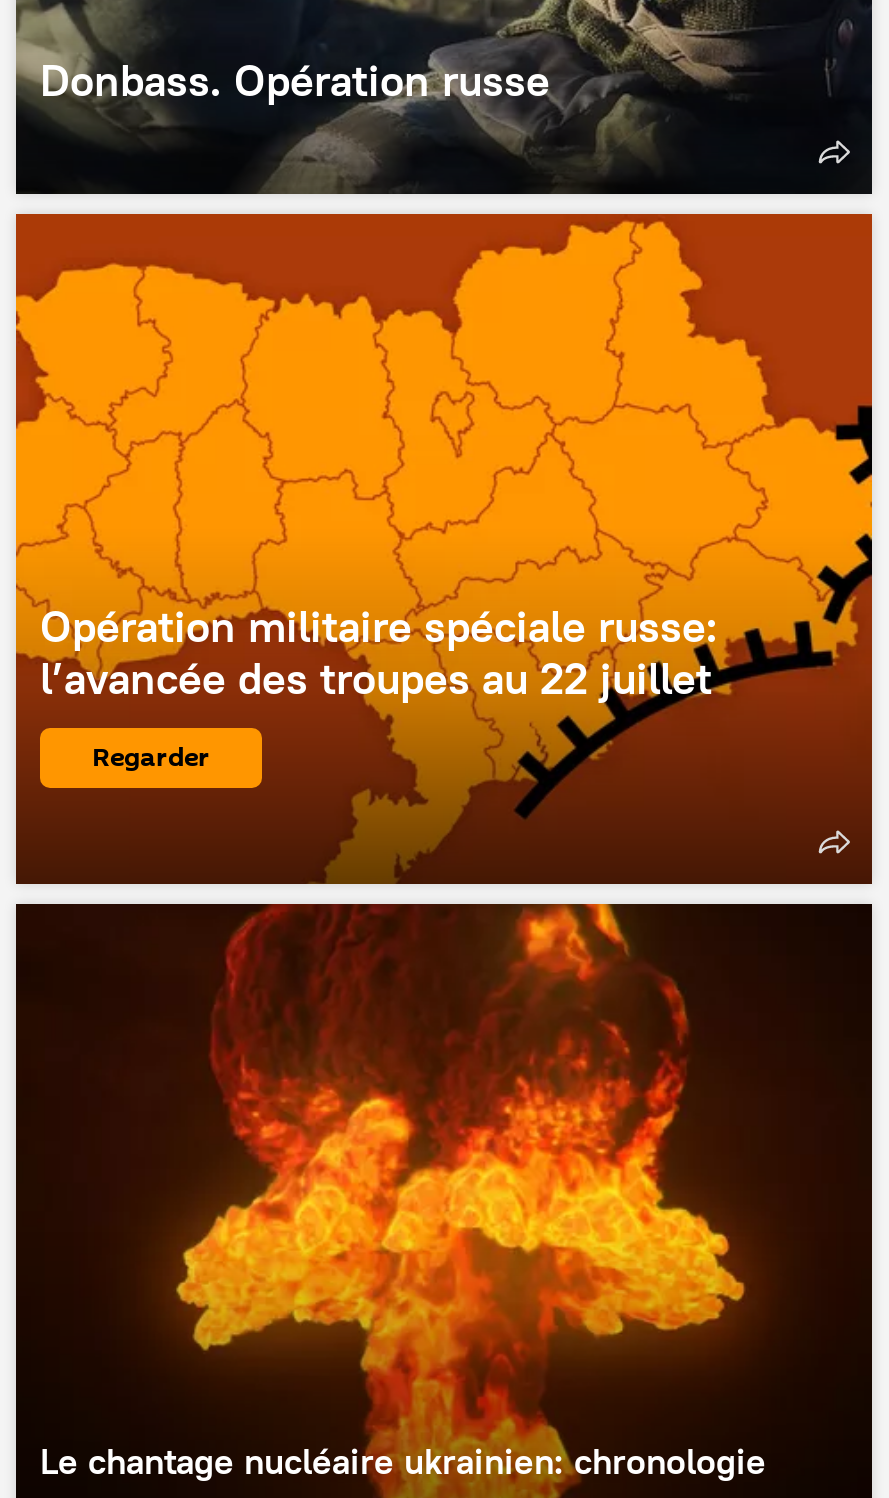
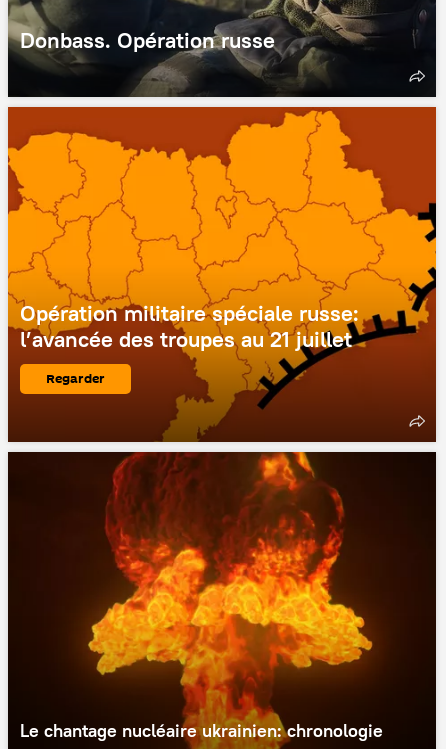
- l’avancée des troupes au 22 juillet
+ l’avancée des troupes au 21 juillet
